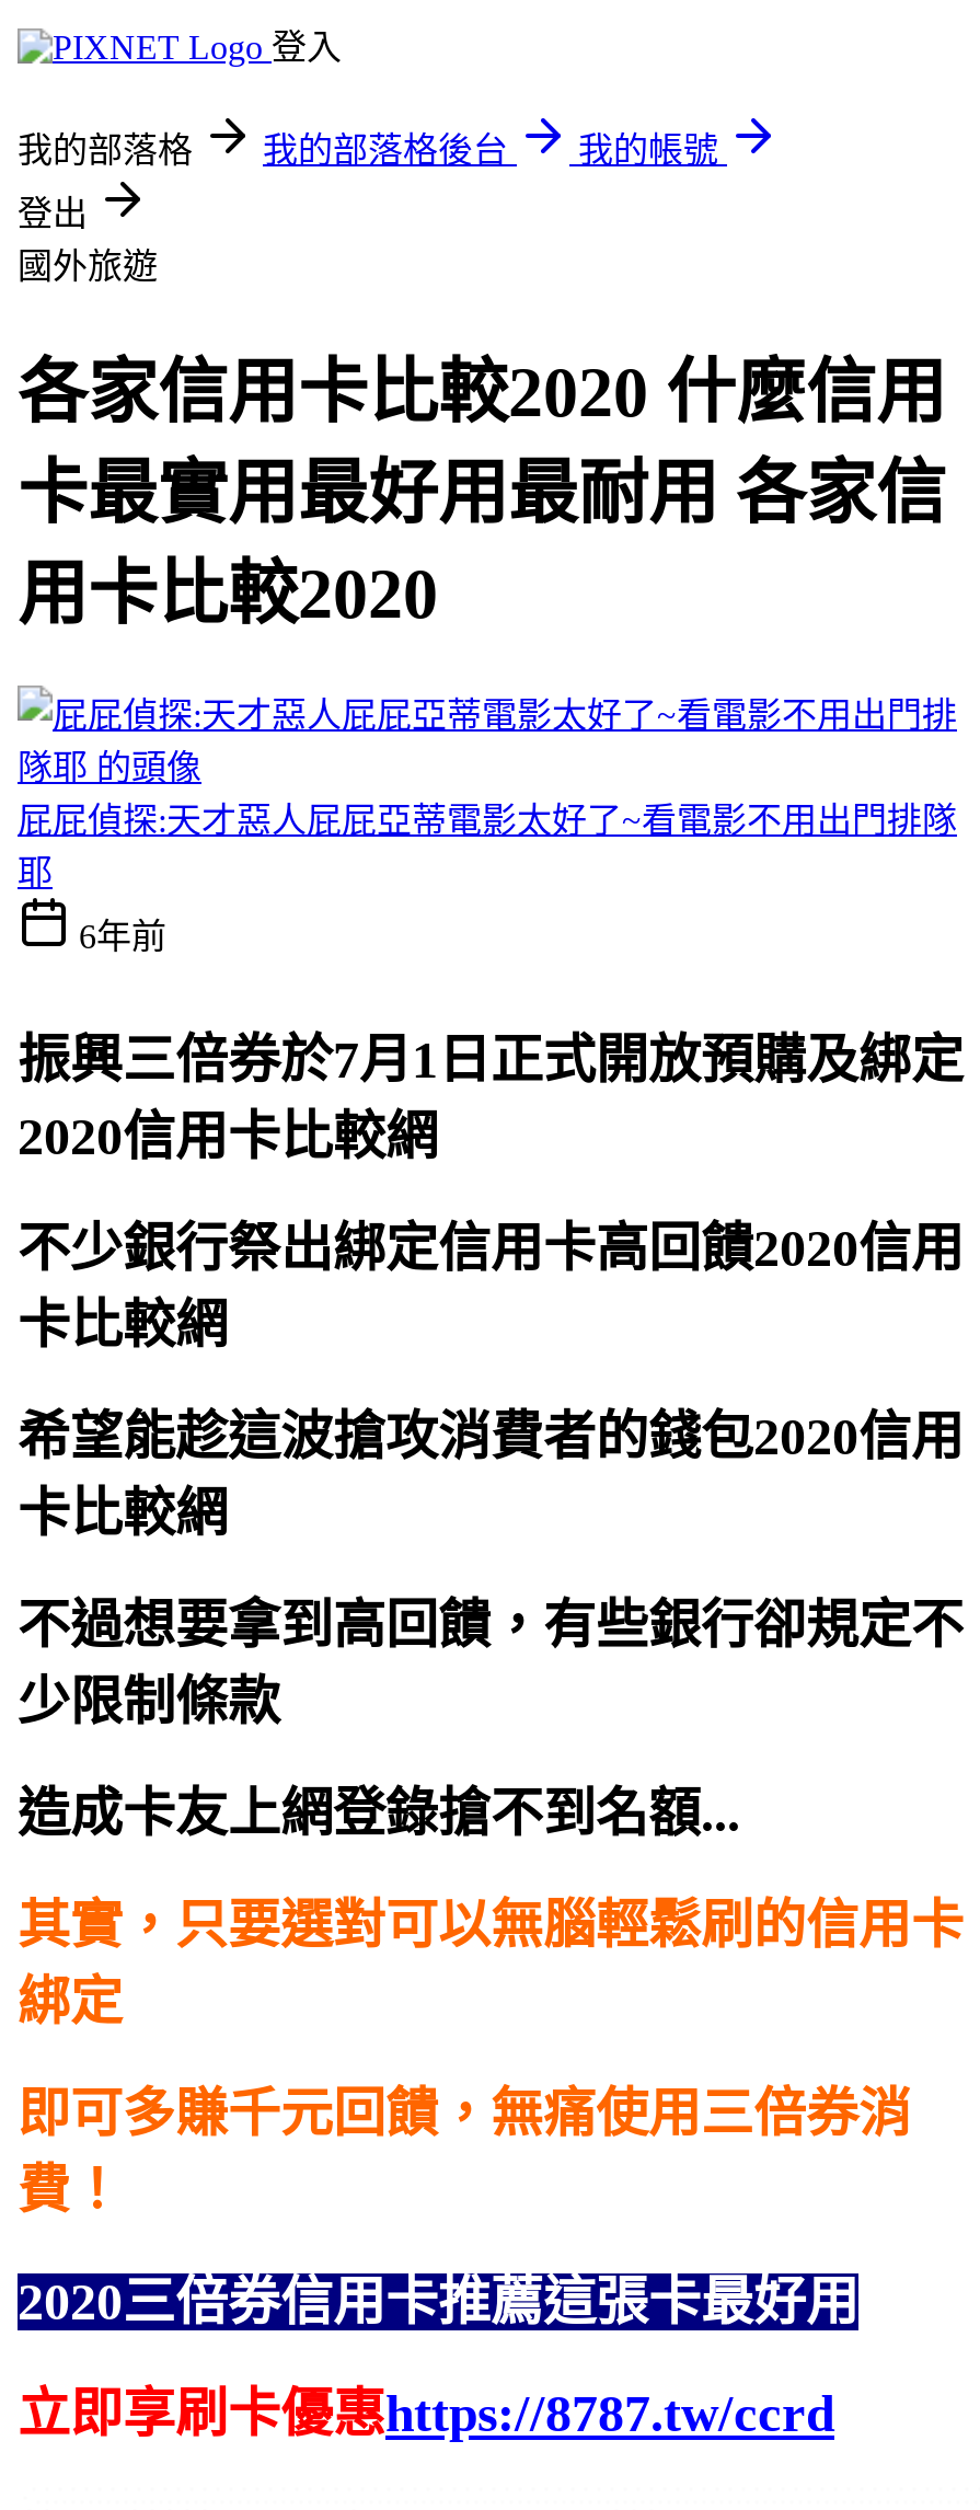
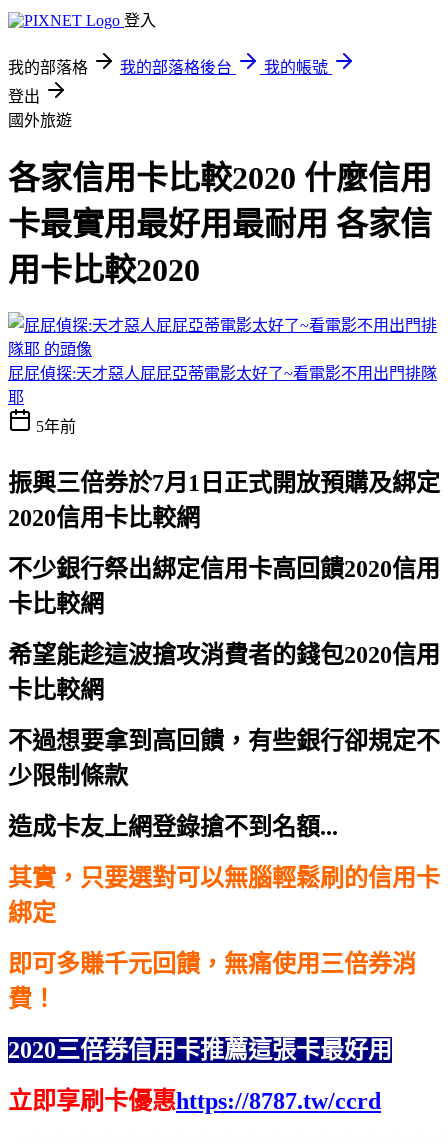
- 6年前
+ 5年前
